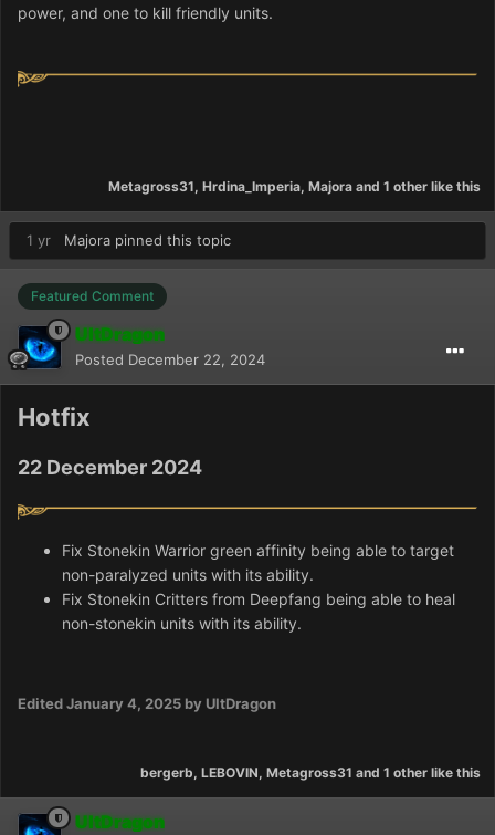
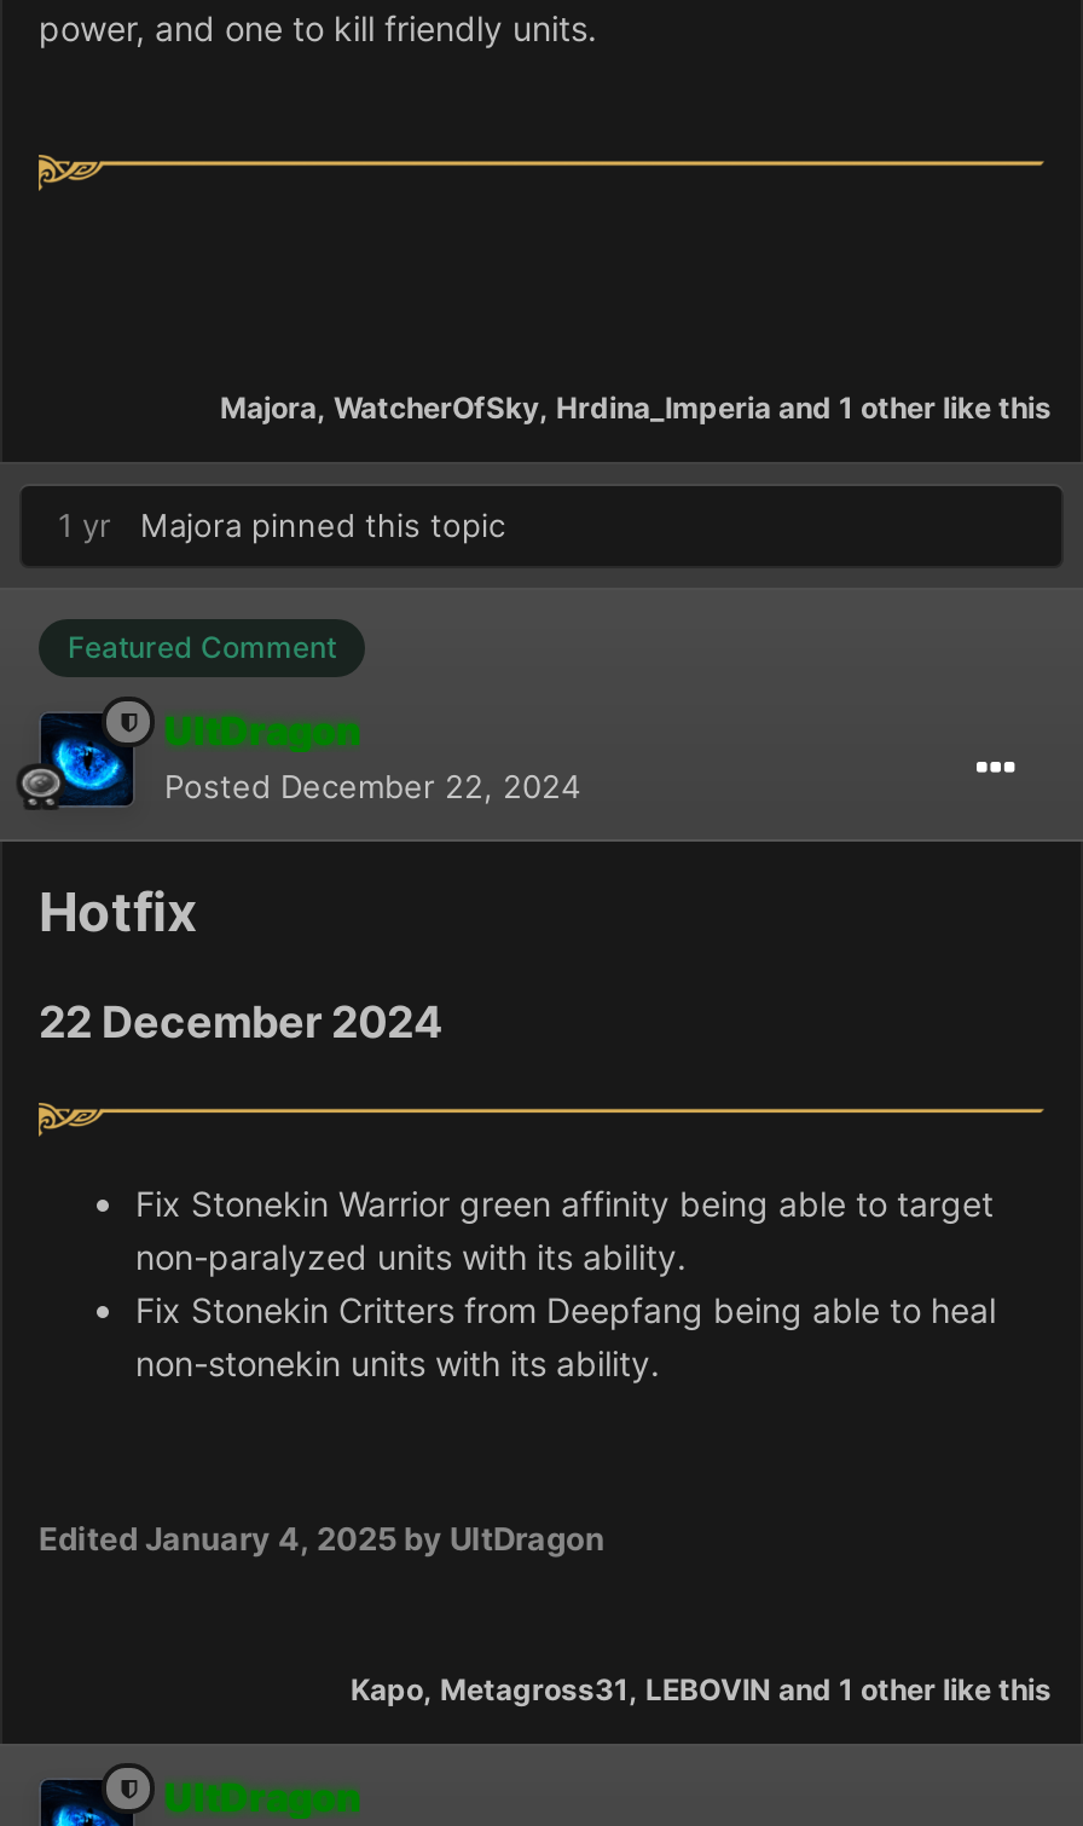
- Metagross31, Hrdina_Imperia, Majora and 1 other like this
+ Majora, WatcherOfSky, Hrdina_Imperia and 1 other like this

- bergerb, LEBOVIN, Metagross31 and 1 other like this
+ Kapo, Metagross31, LEBOVIN and 1 other like this
